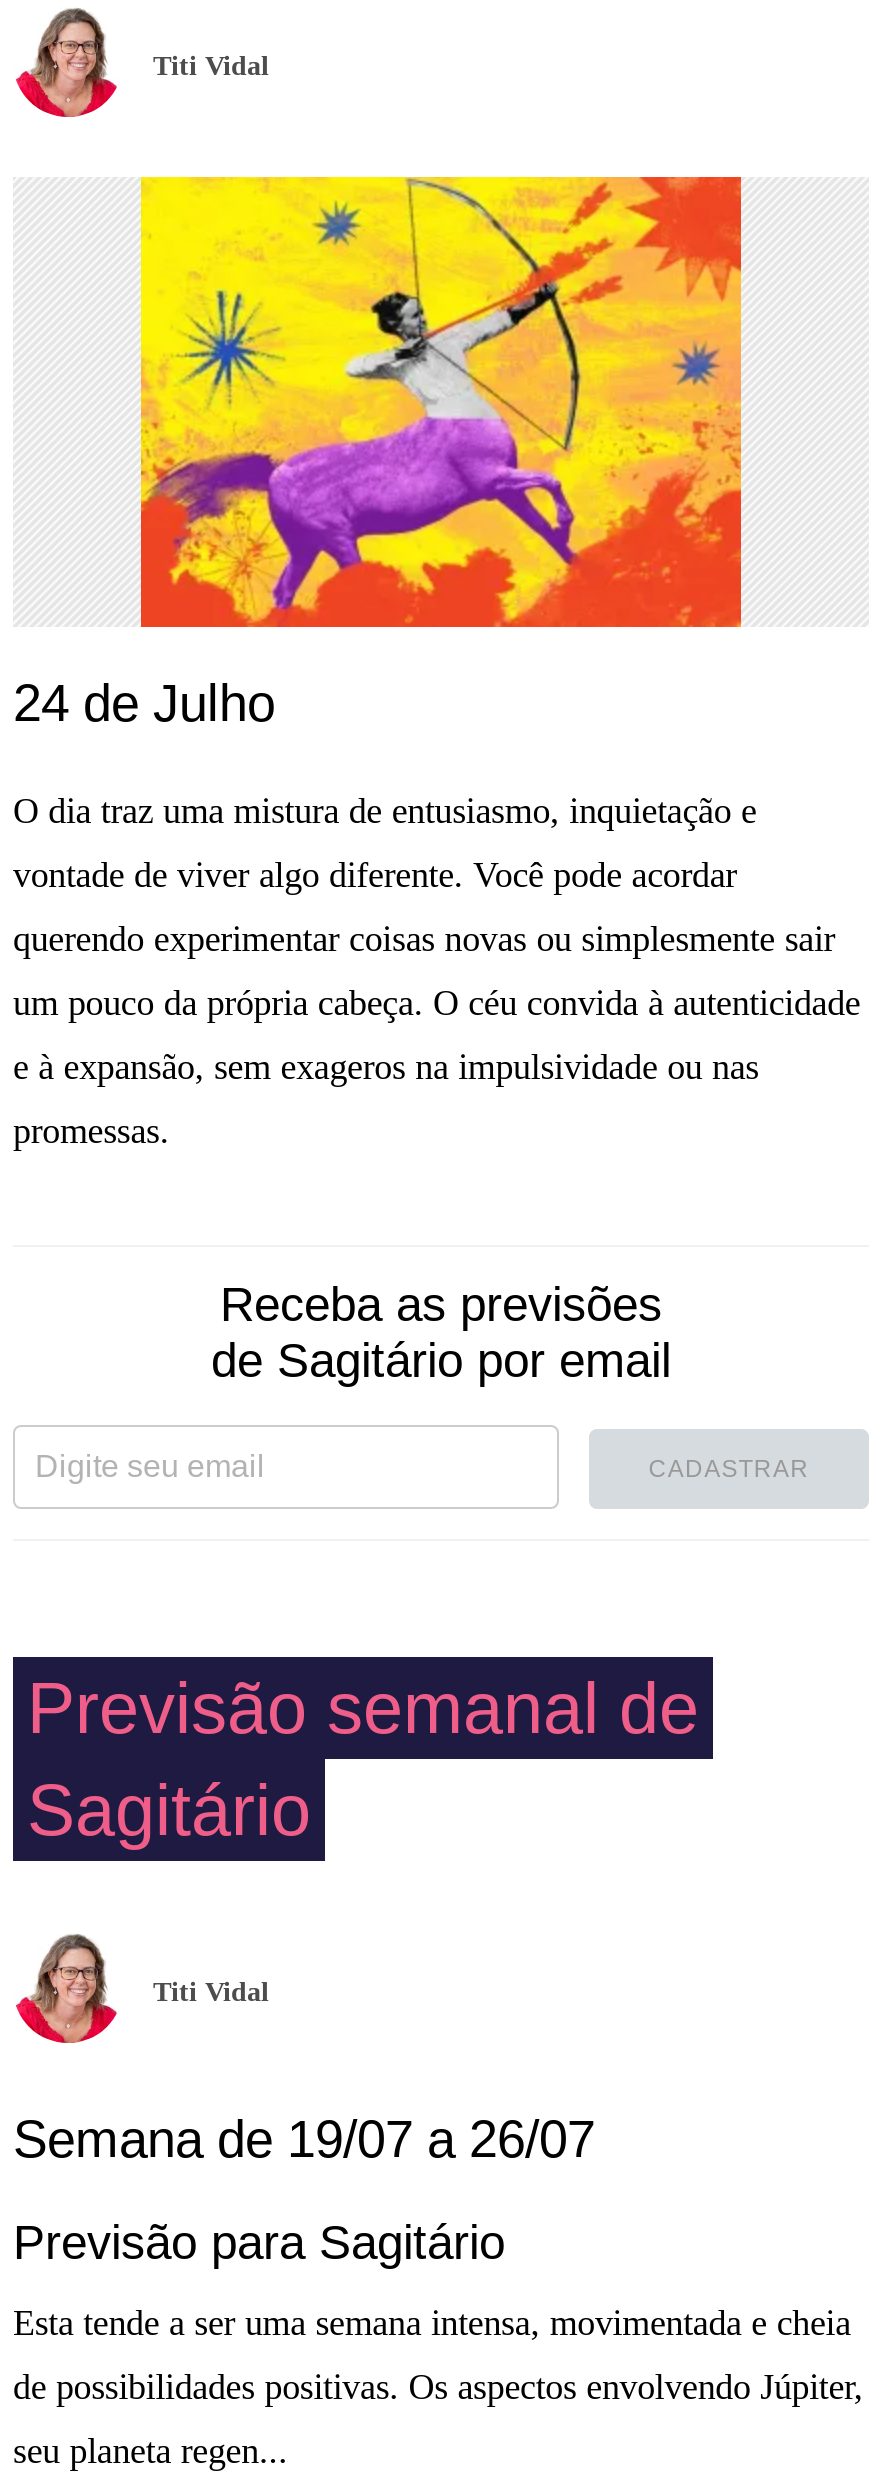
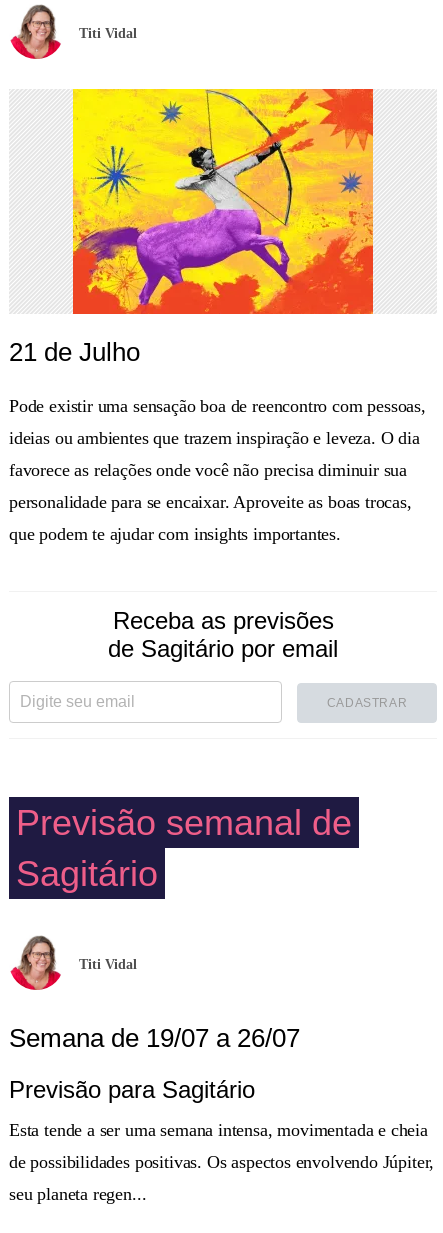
- 24 de Julho
- O dia traz uma mistura de entusiasmo, inquietação e
- vontade de viver algo diferente. Você pode acordar
- querendo experimentar coisas novas ou simplesmente sair
- um pouco da própria cabeça. O céu convida à autenticidade
- e à expansão, sem exageros na impulsividade ou nas
- promessas.
+ 21 de Julho
+ Pode existir uma sensação boa de reencontro com pessoas,
+ ideias ou ambientes que trazem inspiração e leveza. O dia
+ favorece as relações onde você não precisa diminuir sua
+ personalidade para se encaixar. Aproveite as boas trocas,
+ que podem te ajudar com insights importantes.
